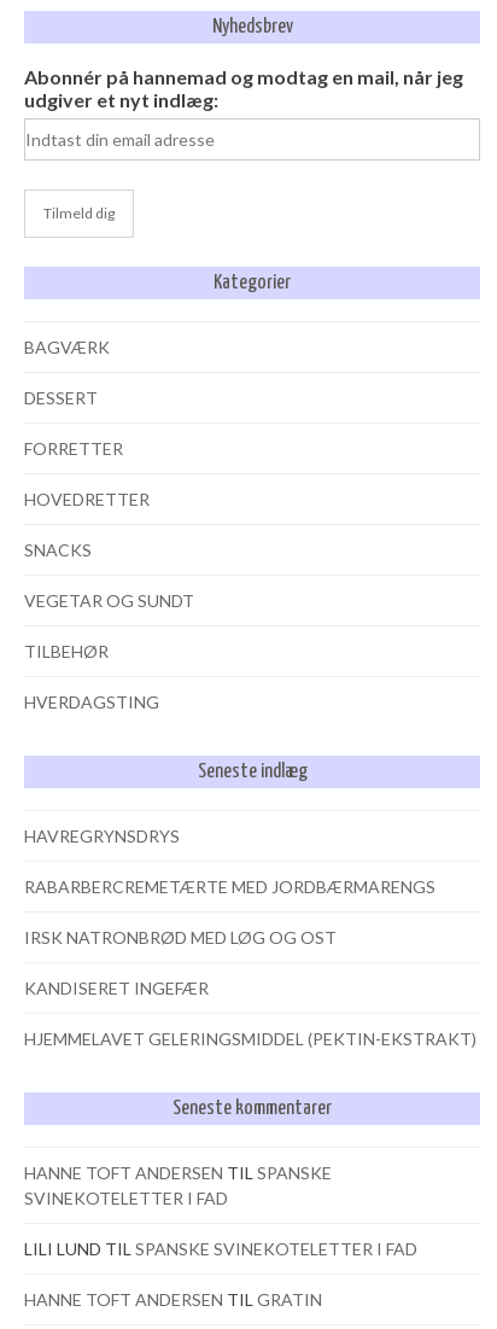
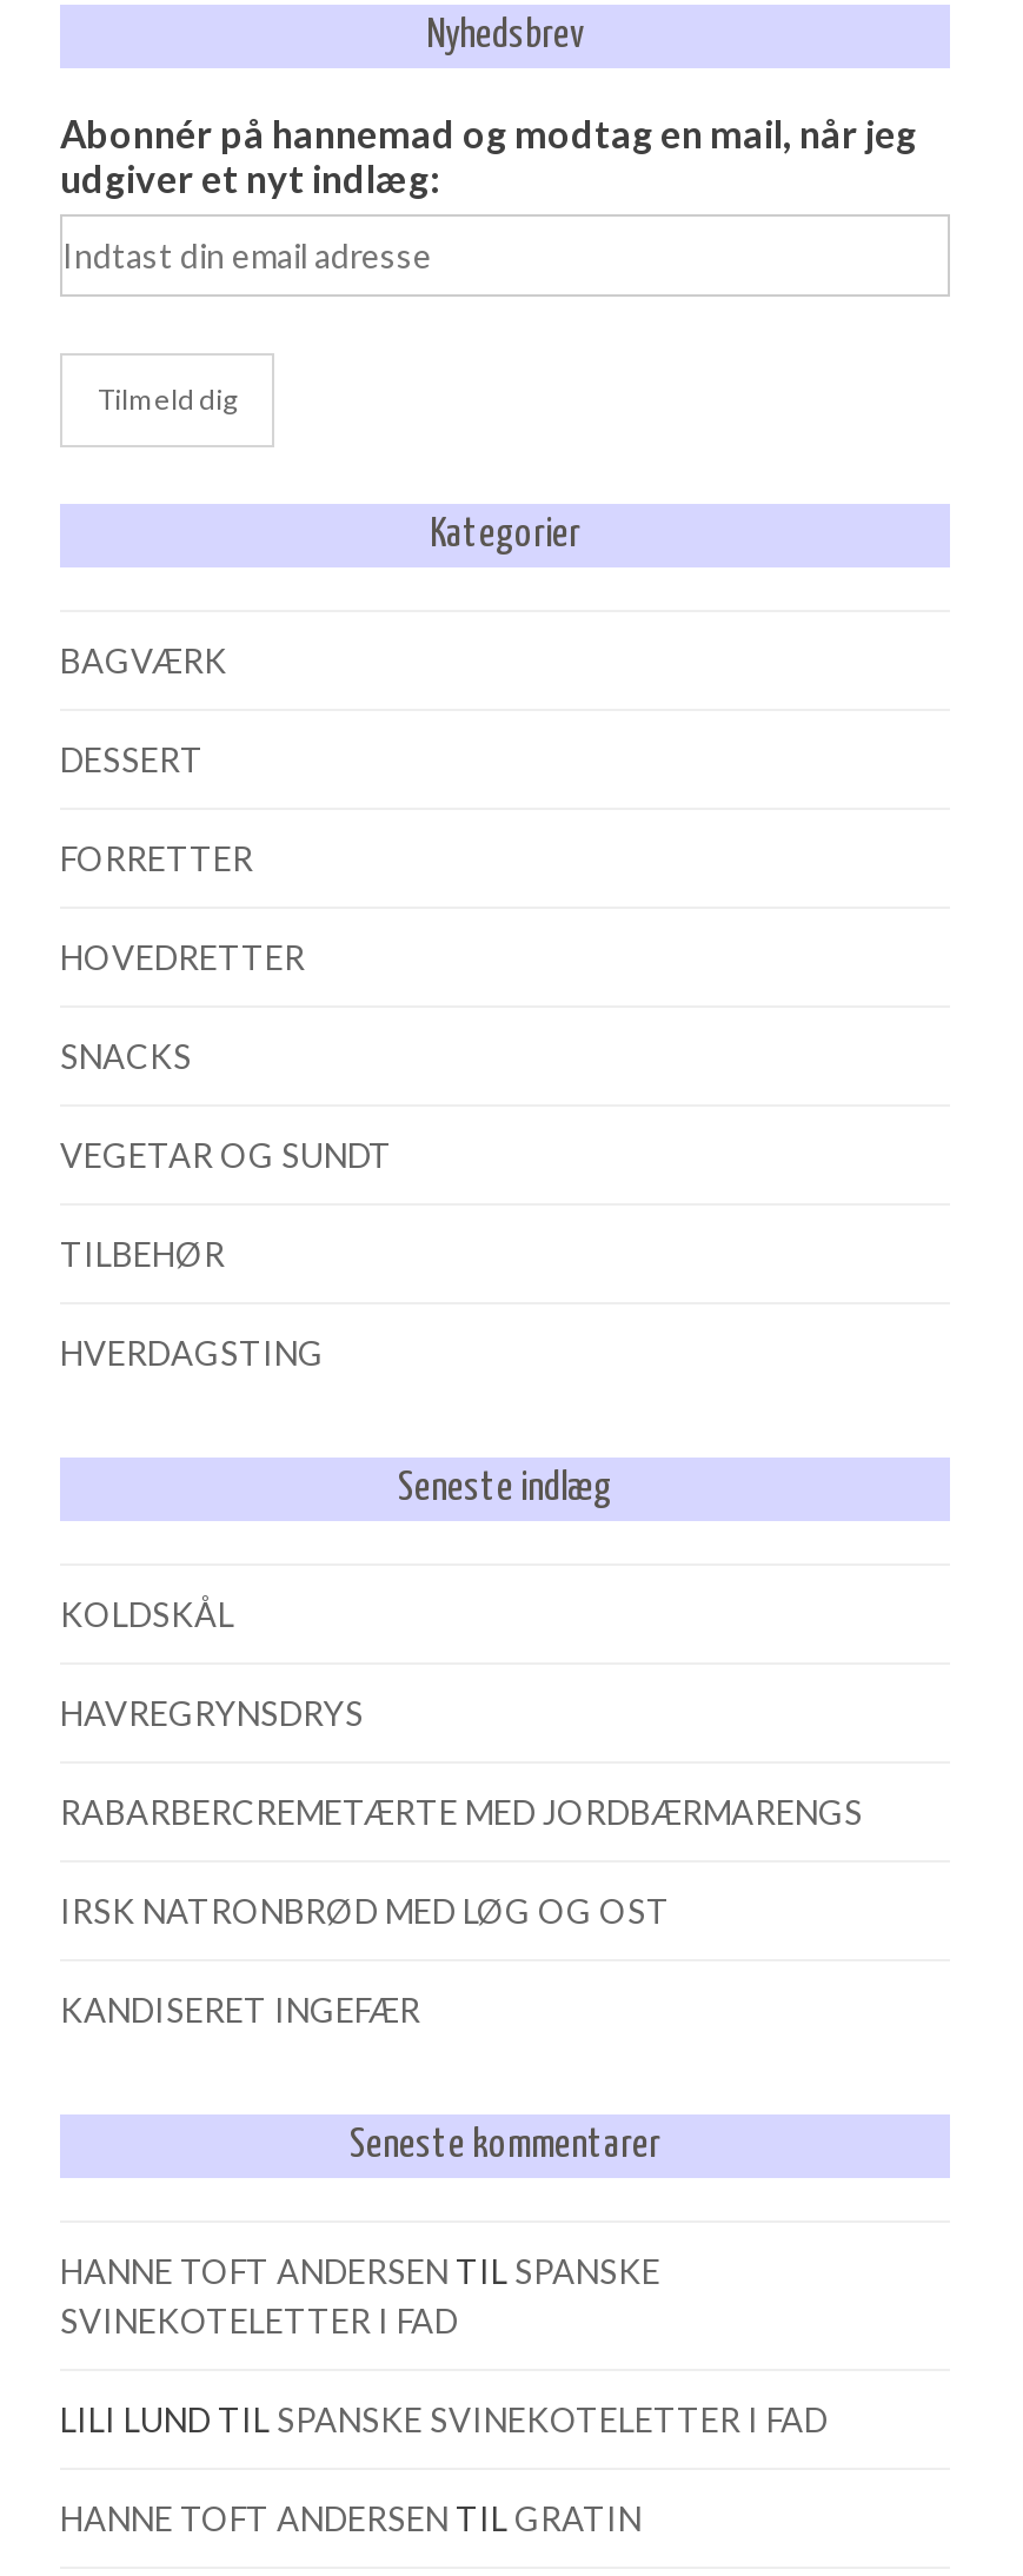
+ KOLDSKÅL

moved down: HAVREGRYNSDRYS | RABARBERCREMETÆRTE MED JORDBÆRMARENGS | IRSK NATRONBRØD MED LØG OG OST | KANDISERET INGEFÆR

- HJEMMELAVET GELERINGSMIDDEL (PEKTIN-EKSTRAKT)
